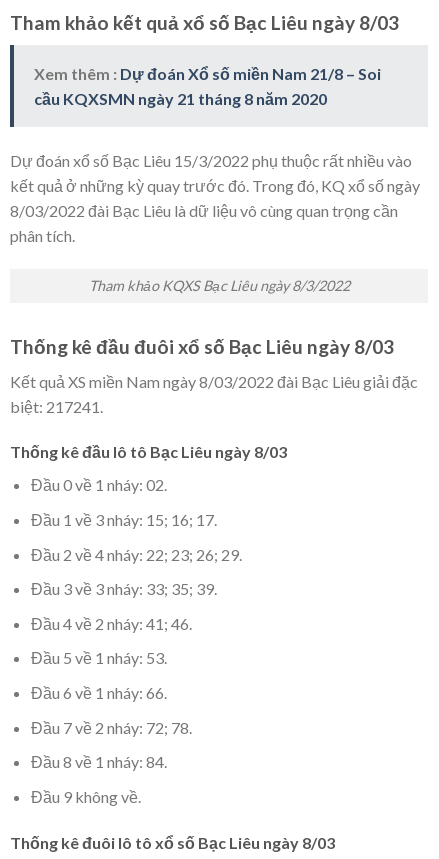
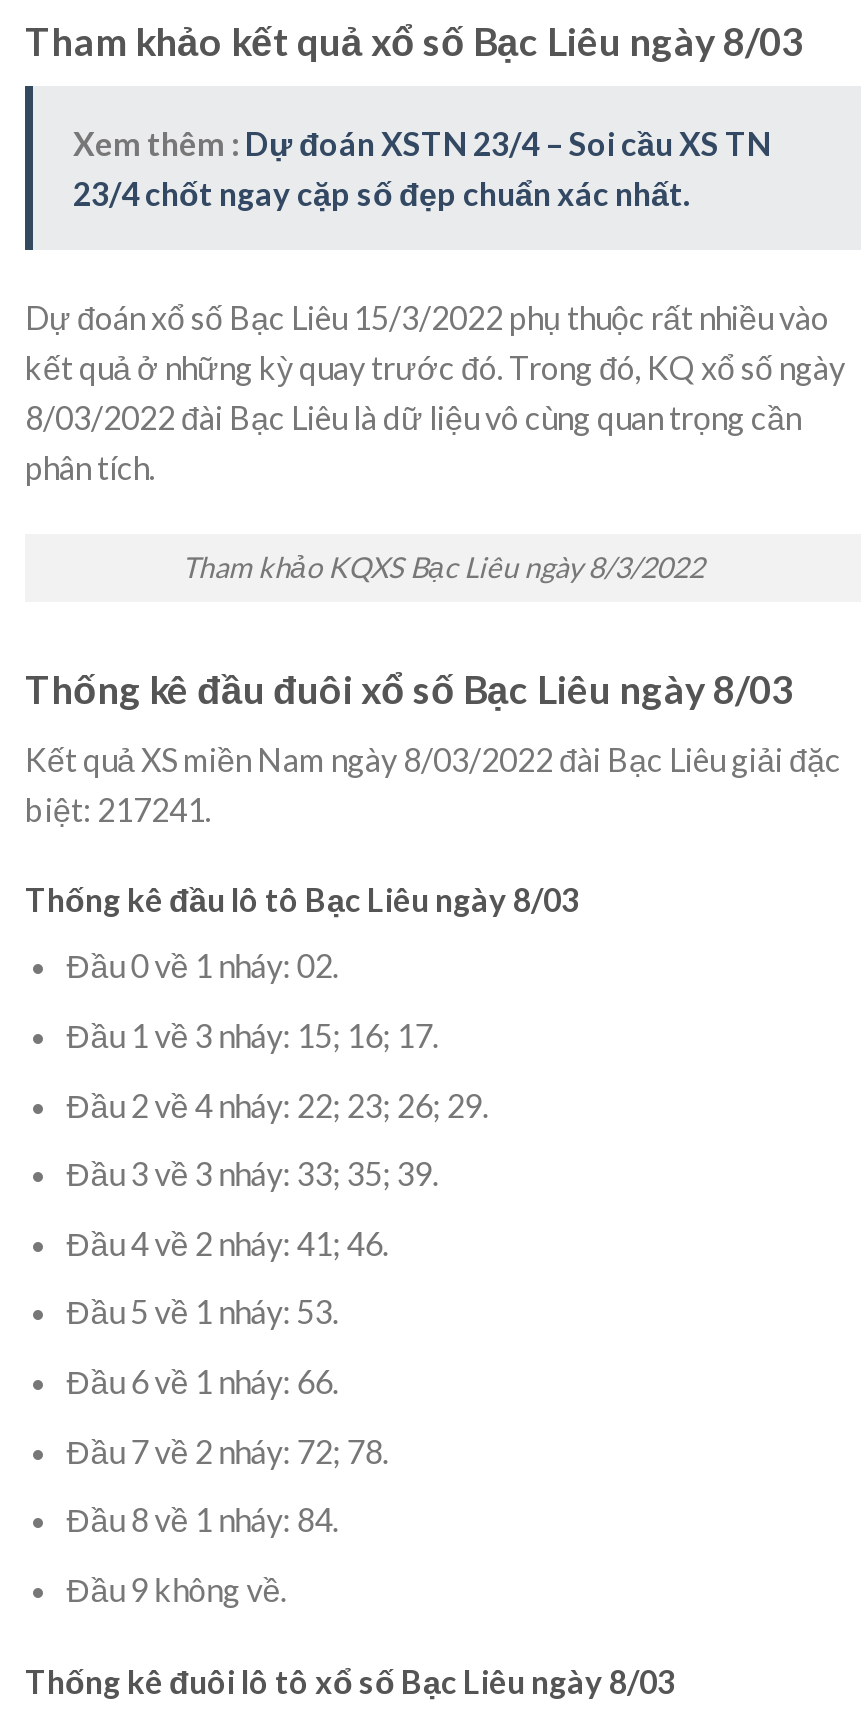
- Xem thêm : Dự đoán Xổ số miền Nam 21/8 – Soi
- cầu KQXSMN ngày 21 tháng 8 năm 2020
+ Xem thêm : Dự đoán XSTN 23/4 – Soi cầu XS TN
+ 23/4 chốt ngay cặp số đẹp chuẩn xác nhất.
